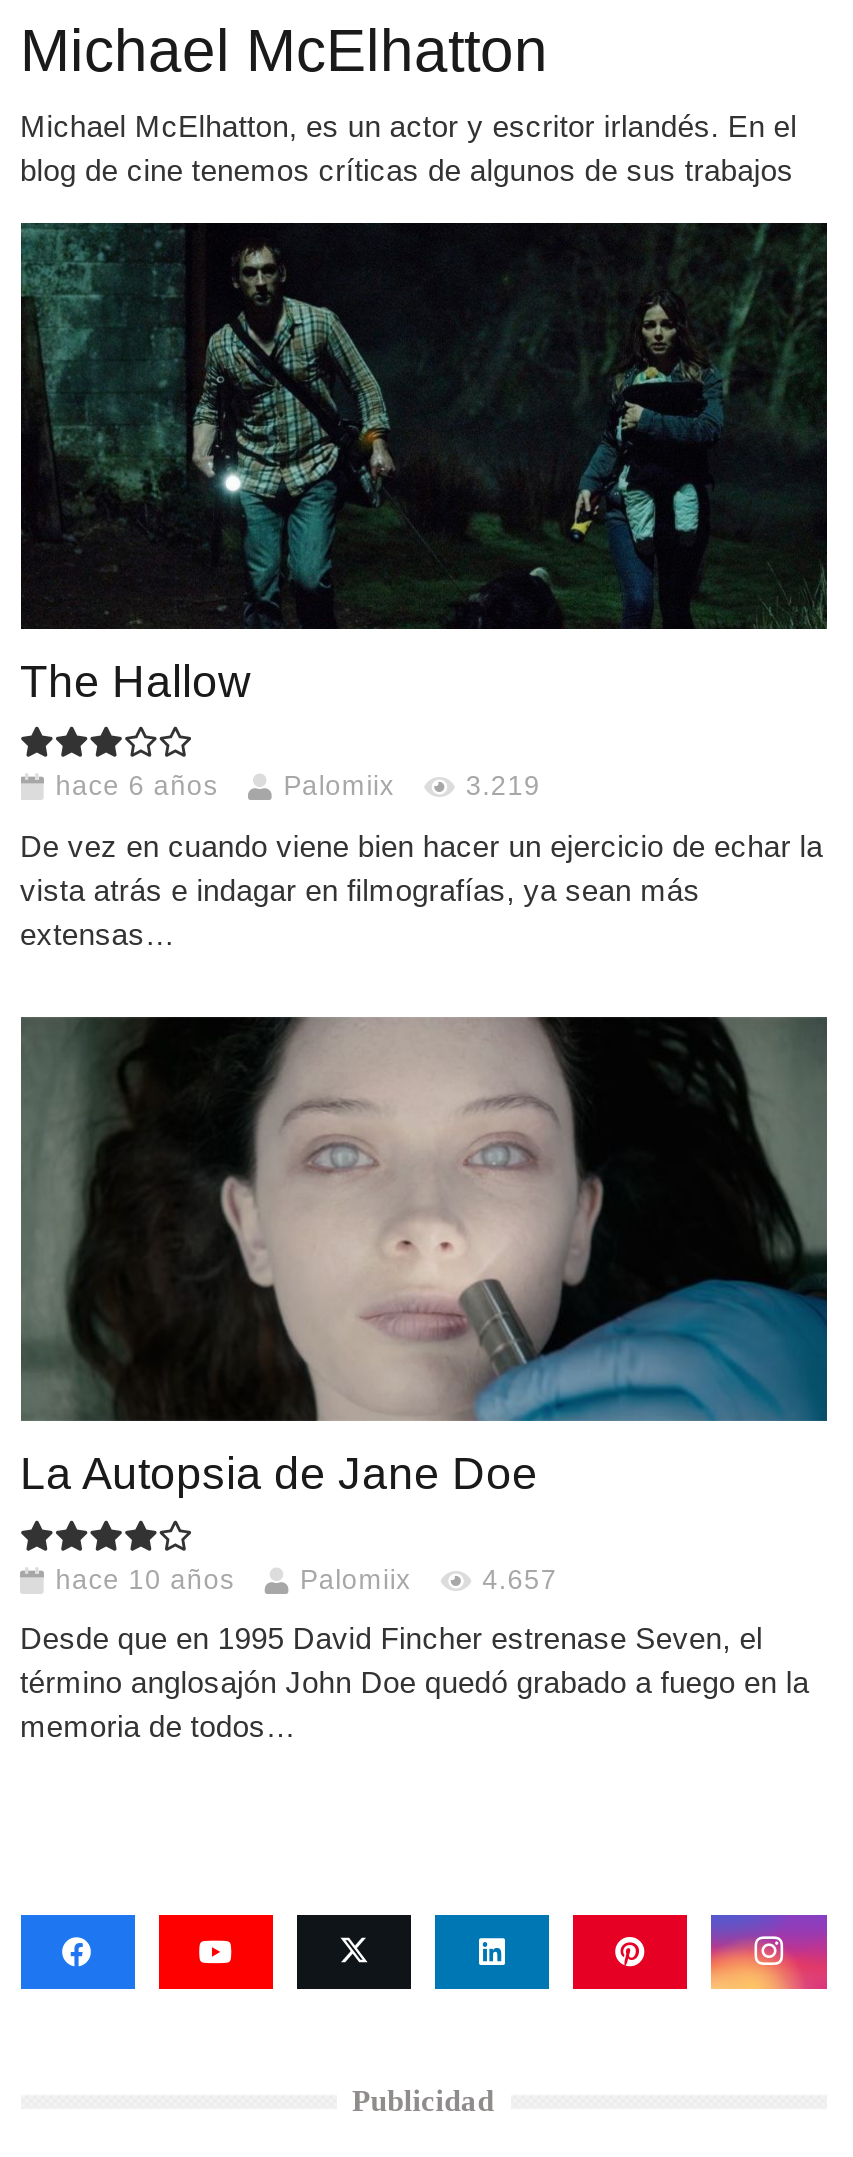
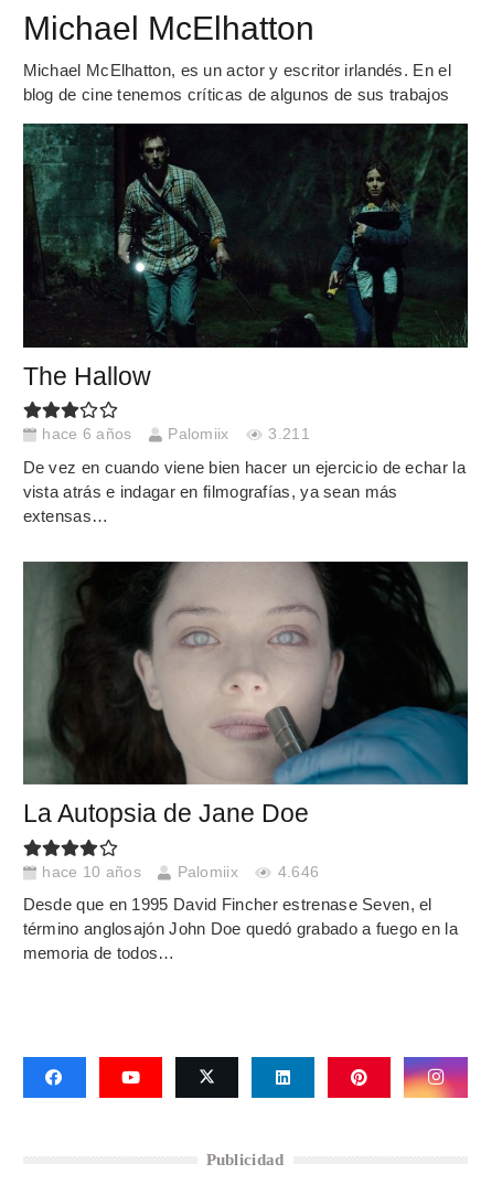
- 3.219
+ 3.211

- 4.657
+ 4.646
